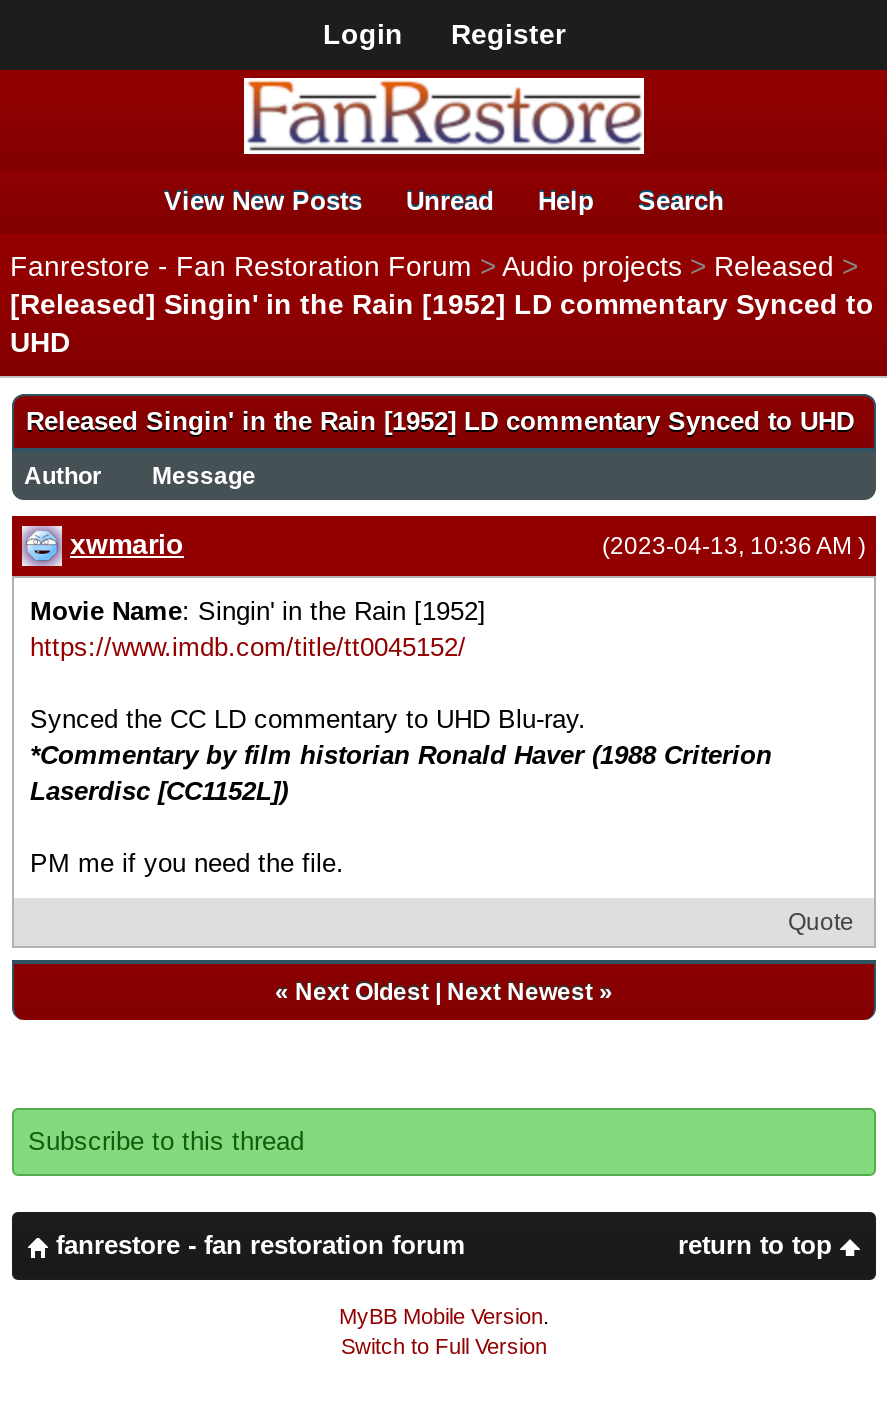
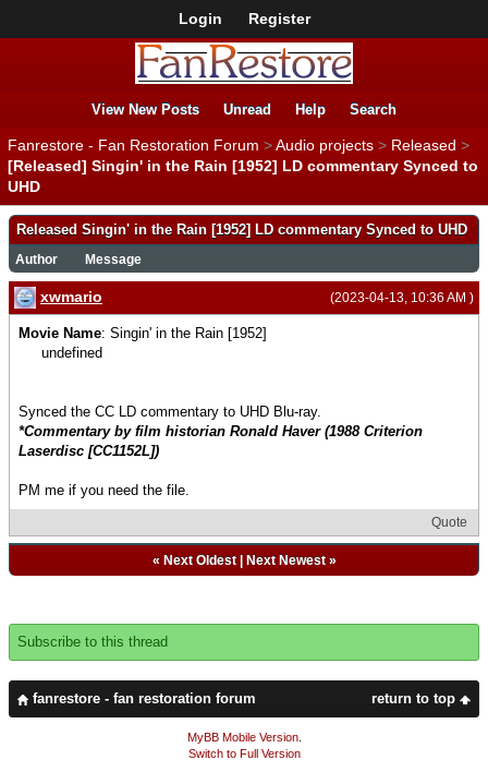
- https://www.imdb.com/title/tt0045152/
+ undefined
